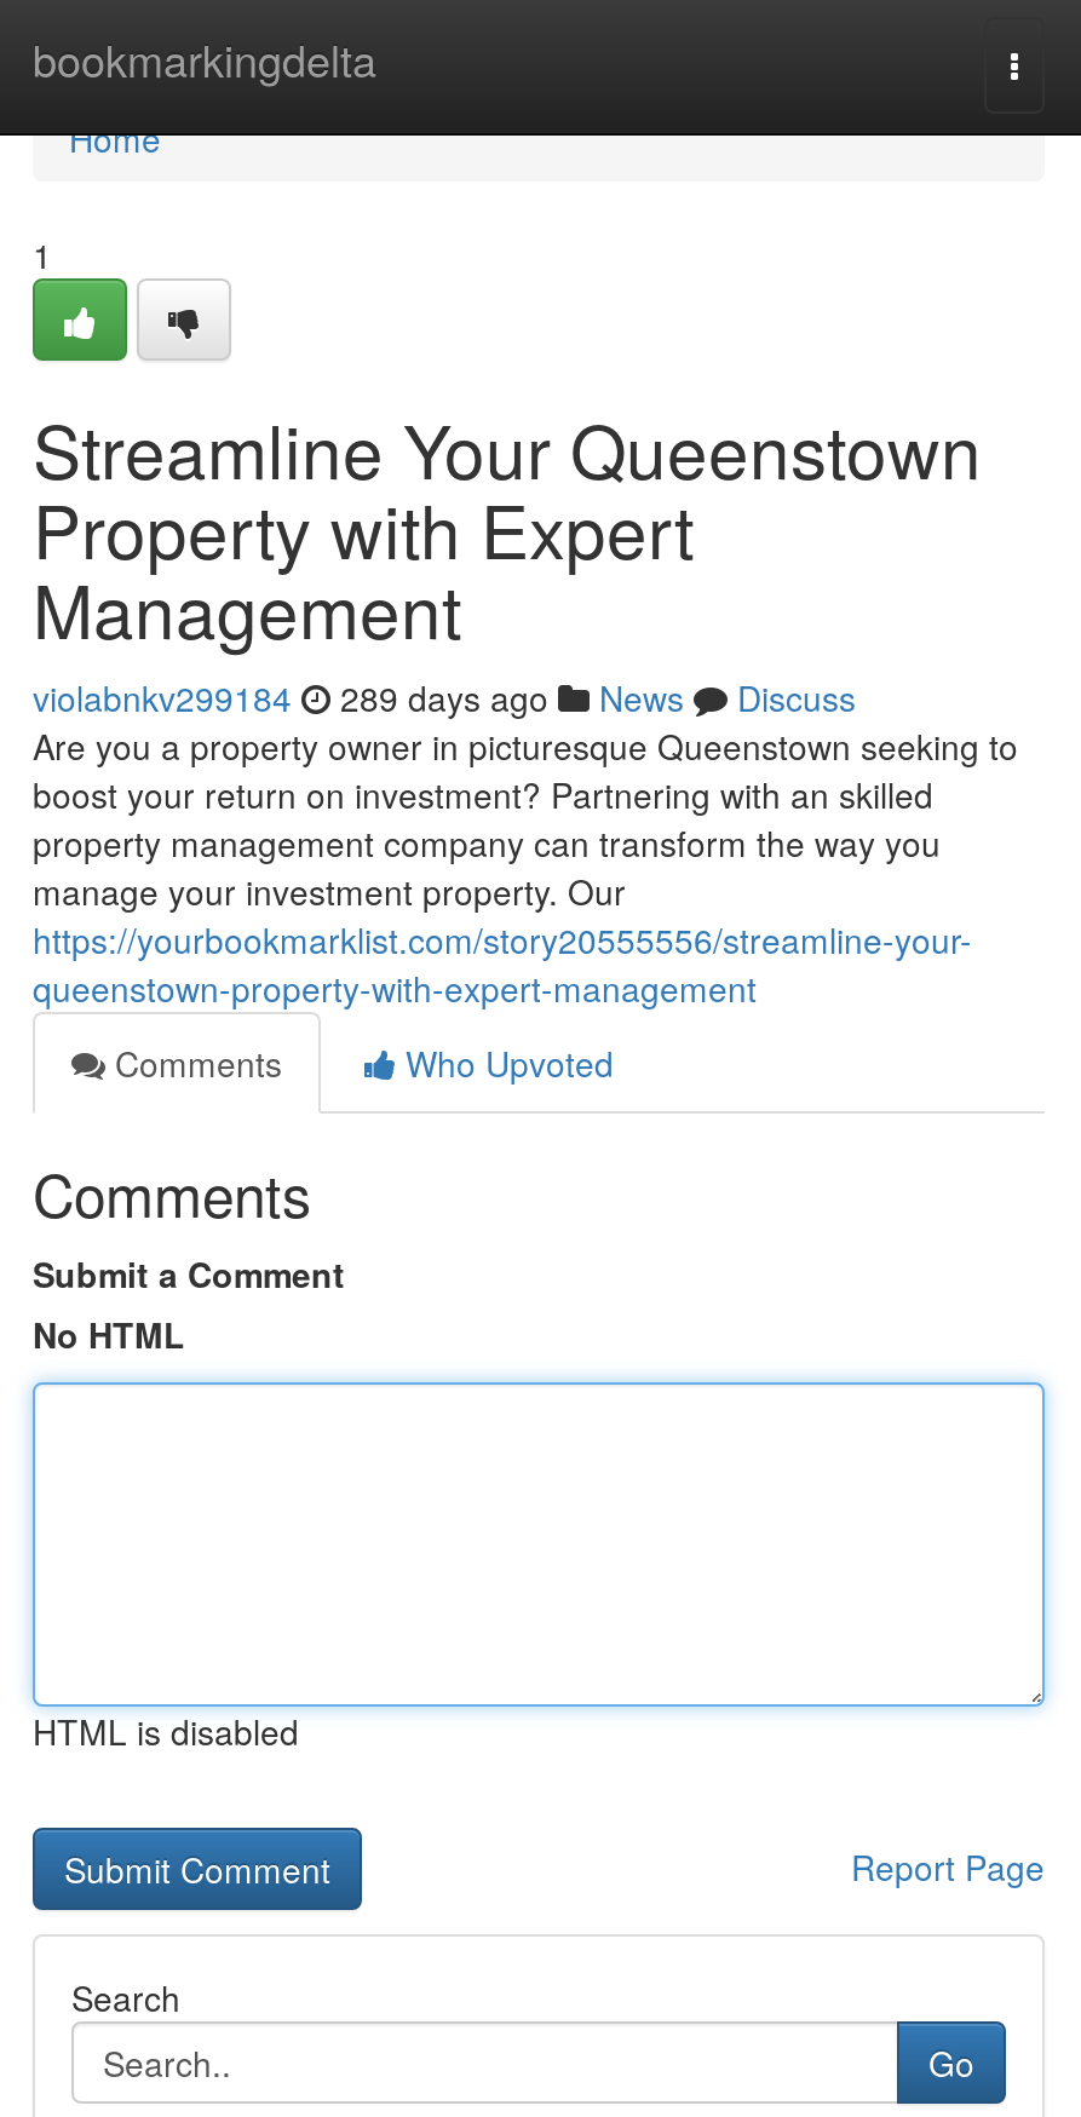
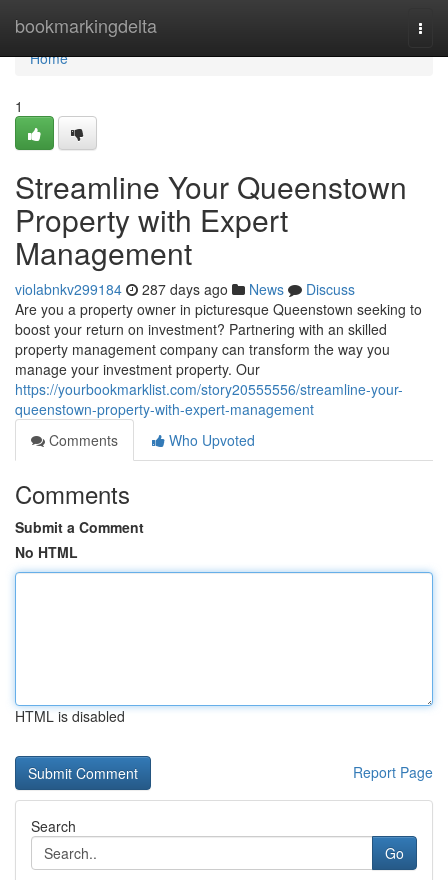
- violabnkv299184 289 days ago News Discuss
+ violabnkv299184 287 days ago News Discuss
